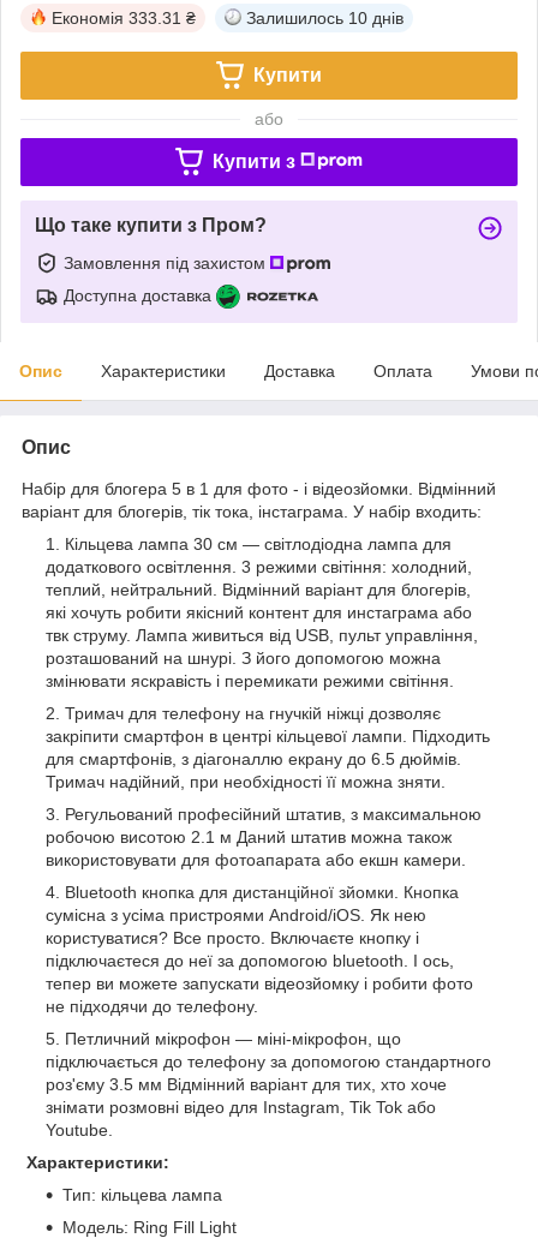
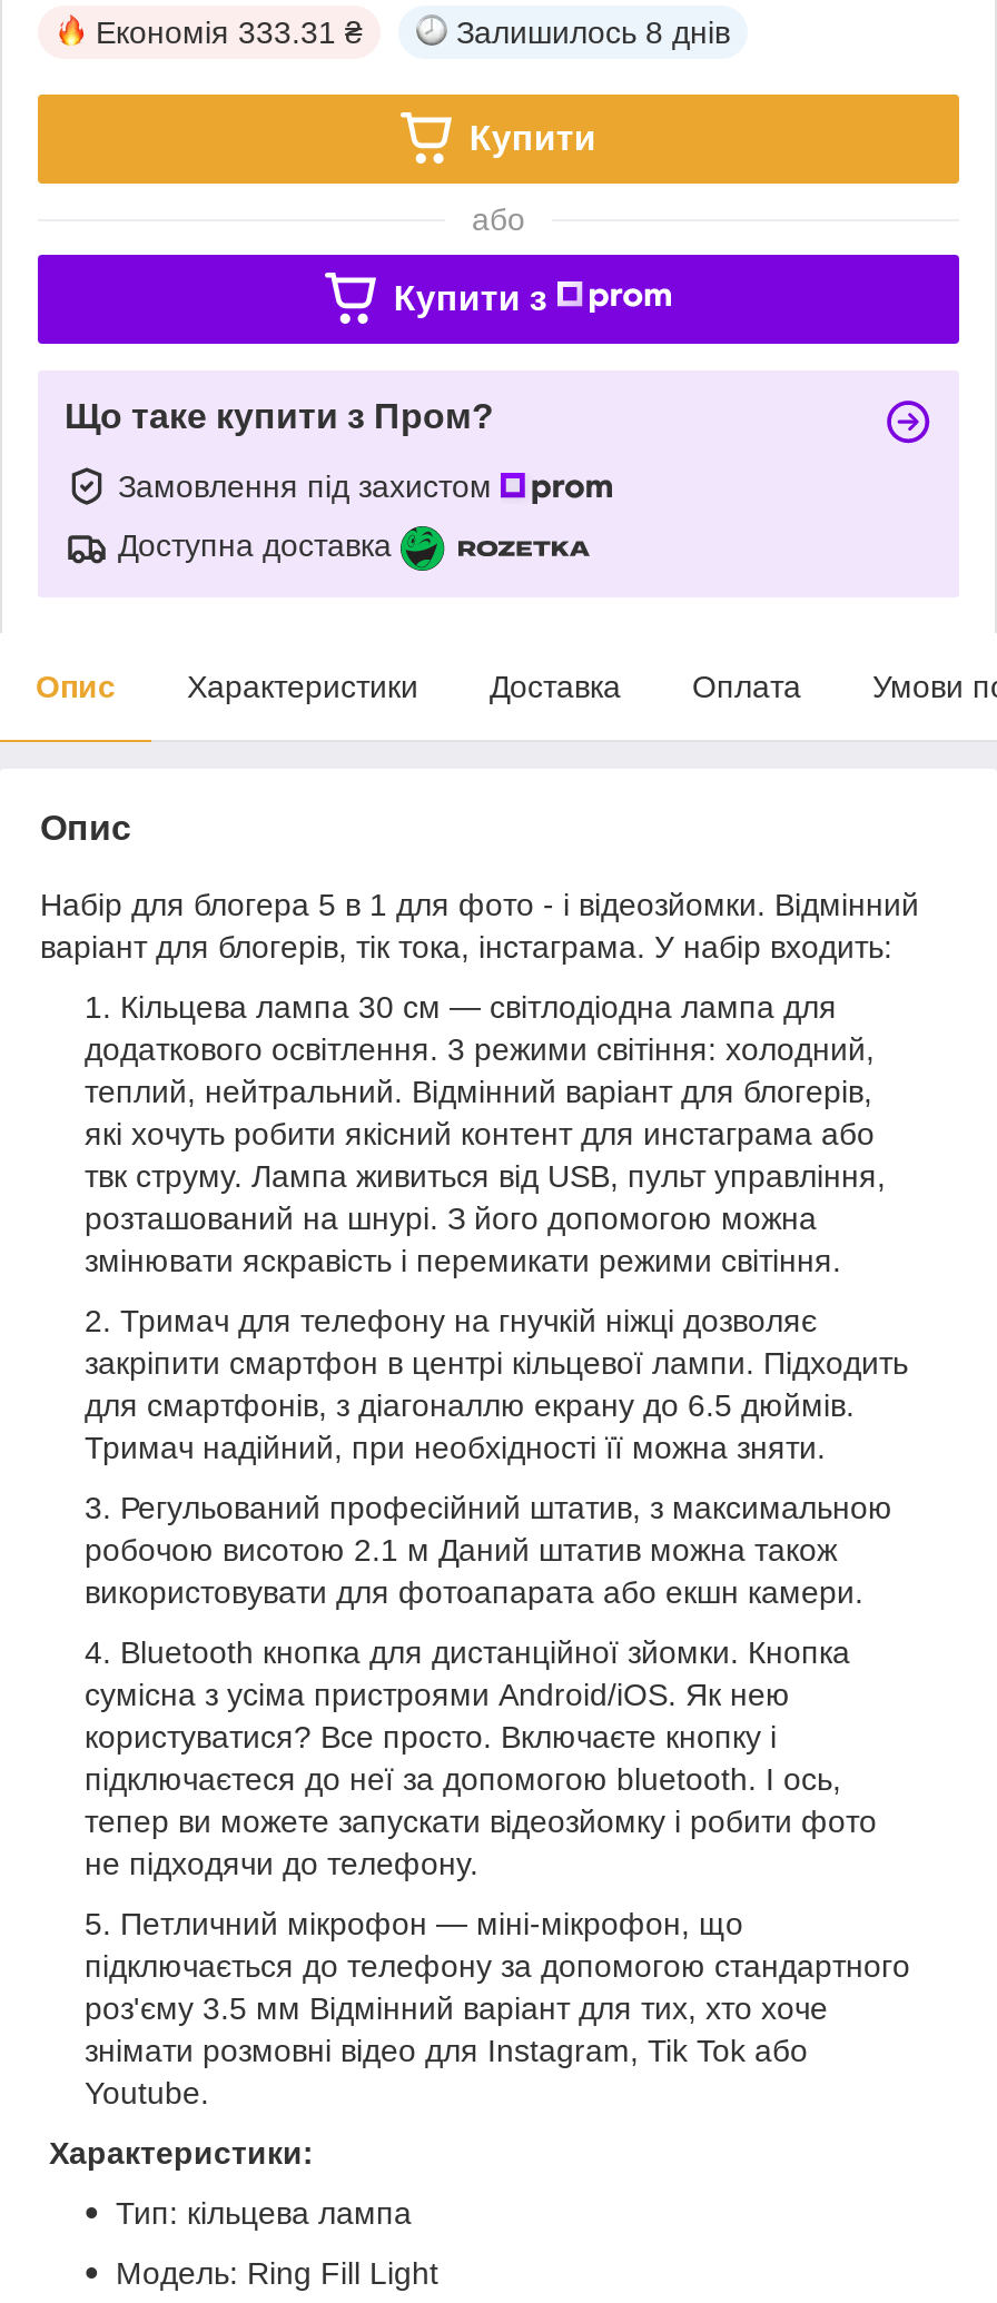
- Залишилось 10 днів
+ Залишилось 8 днів
